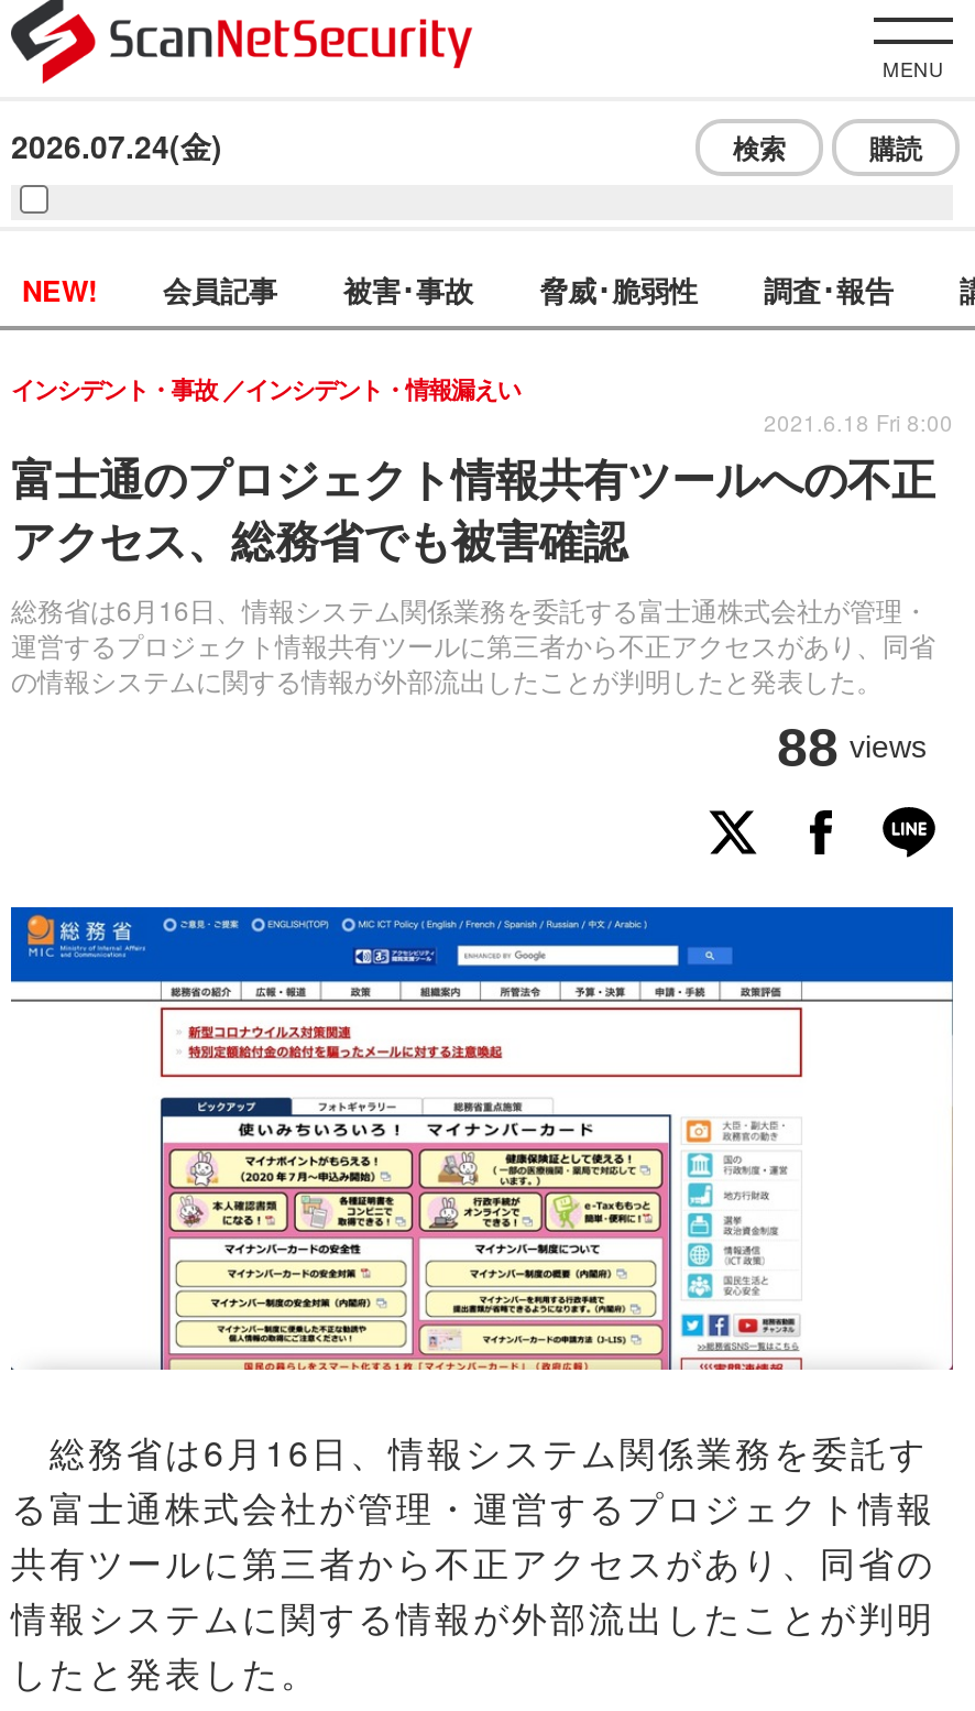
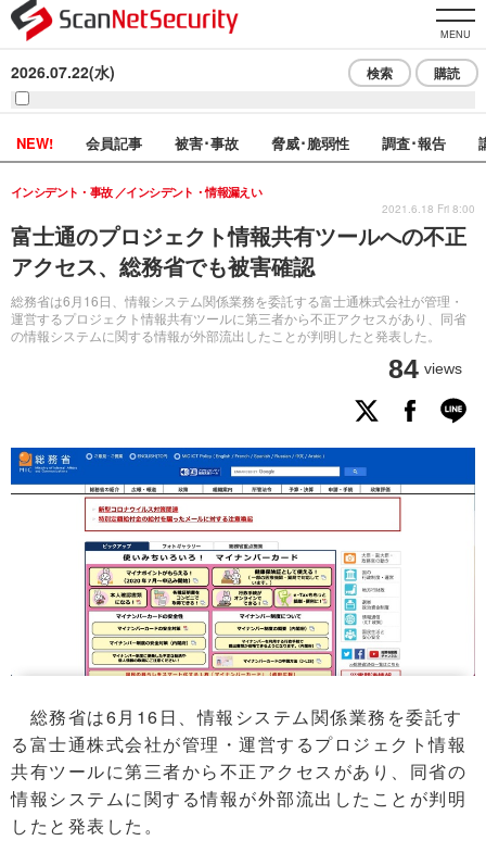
- 2026.07.24(金)
+ 2026.07.22(水)

- 88 views
+ 84 views
